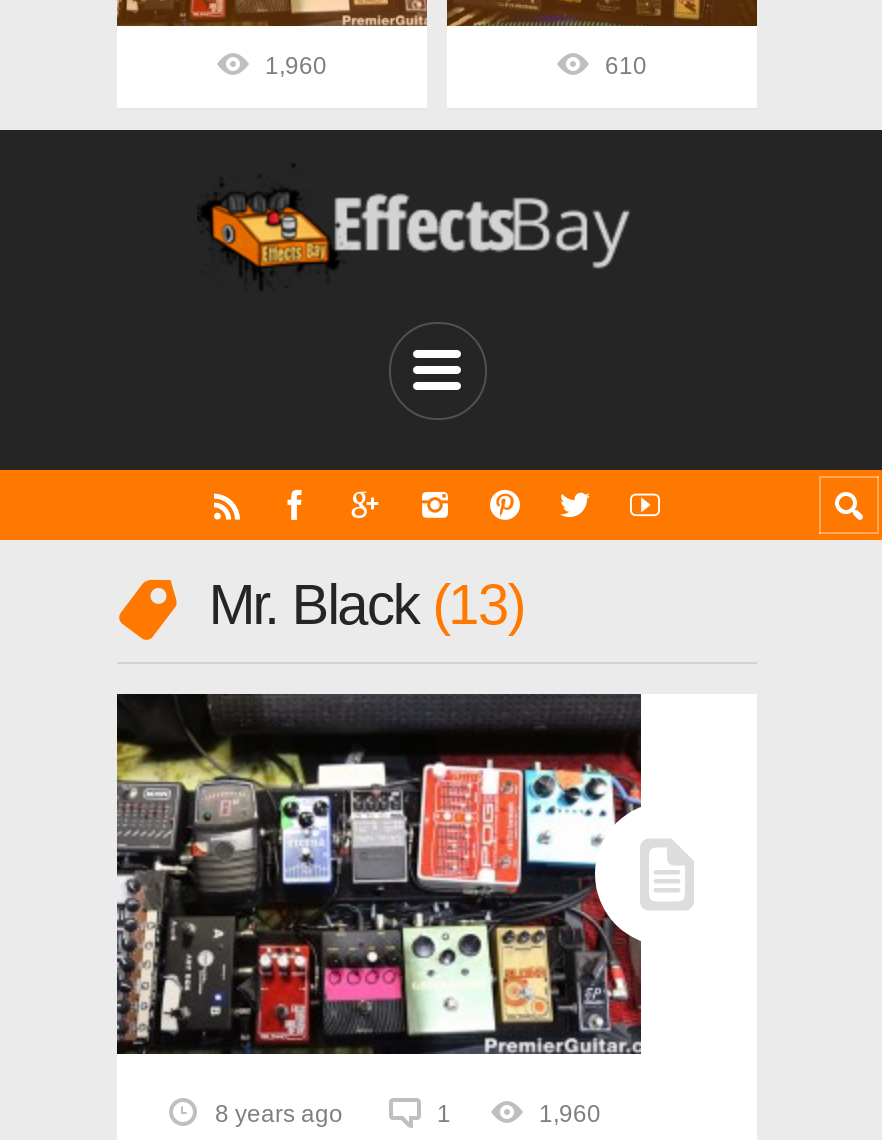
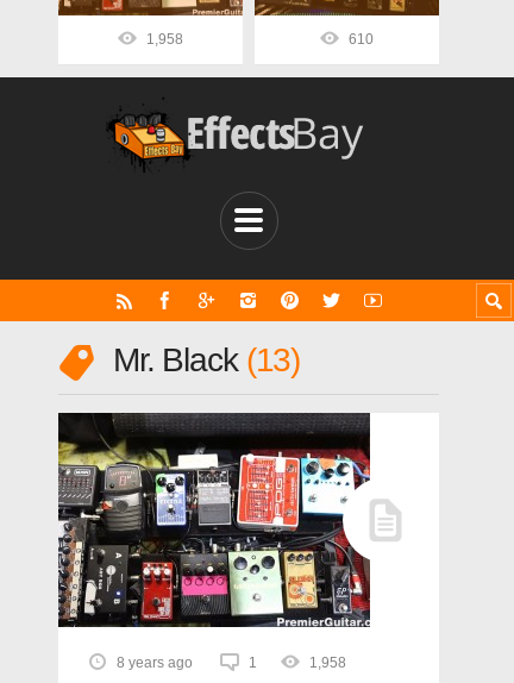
- 1,960
+ 1,958

- 1,960
+ 1,958
